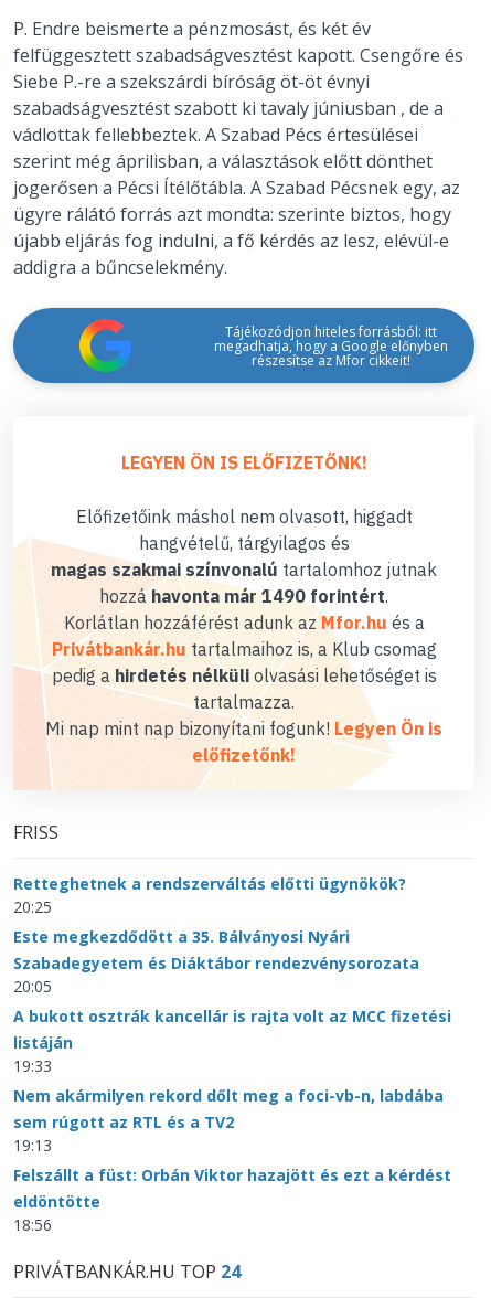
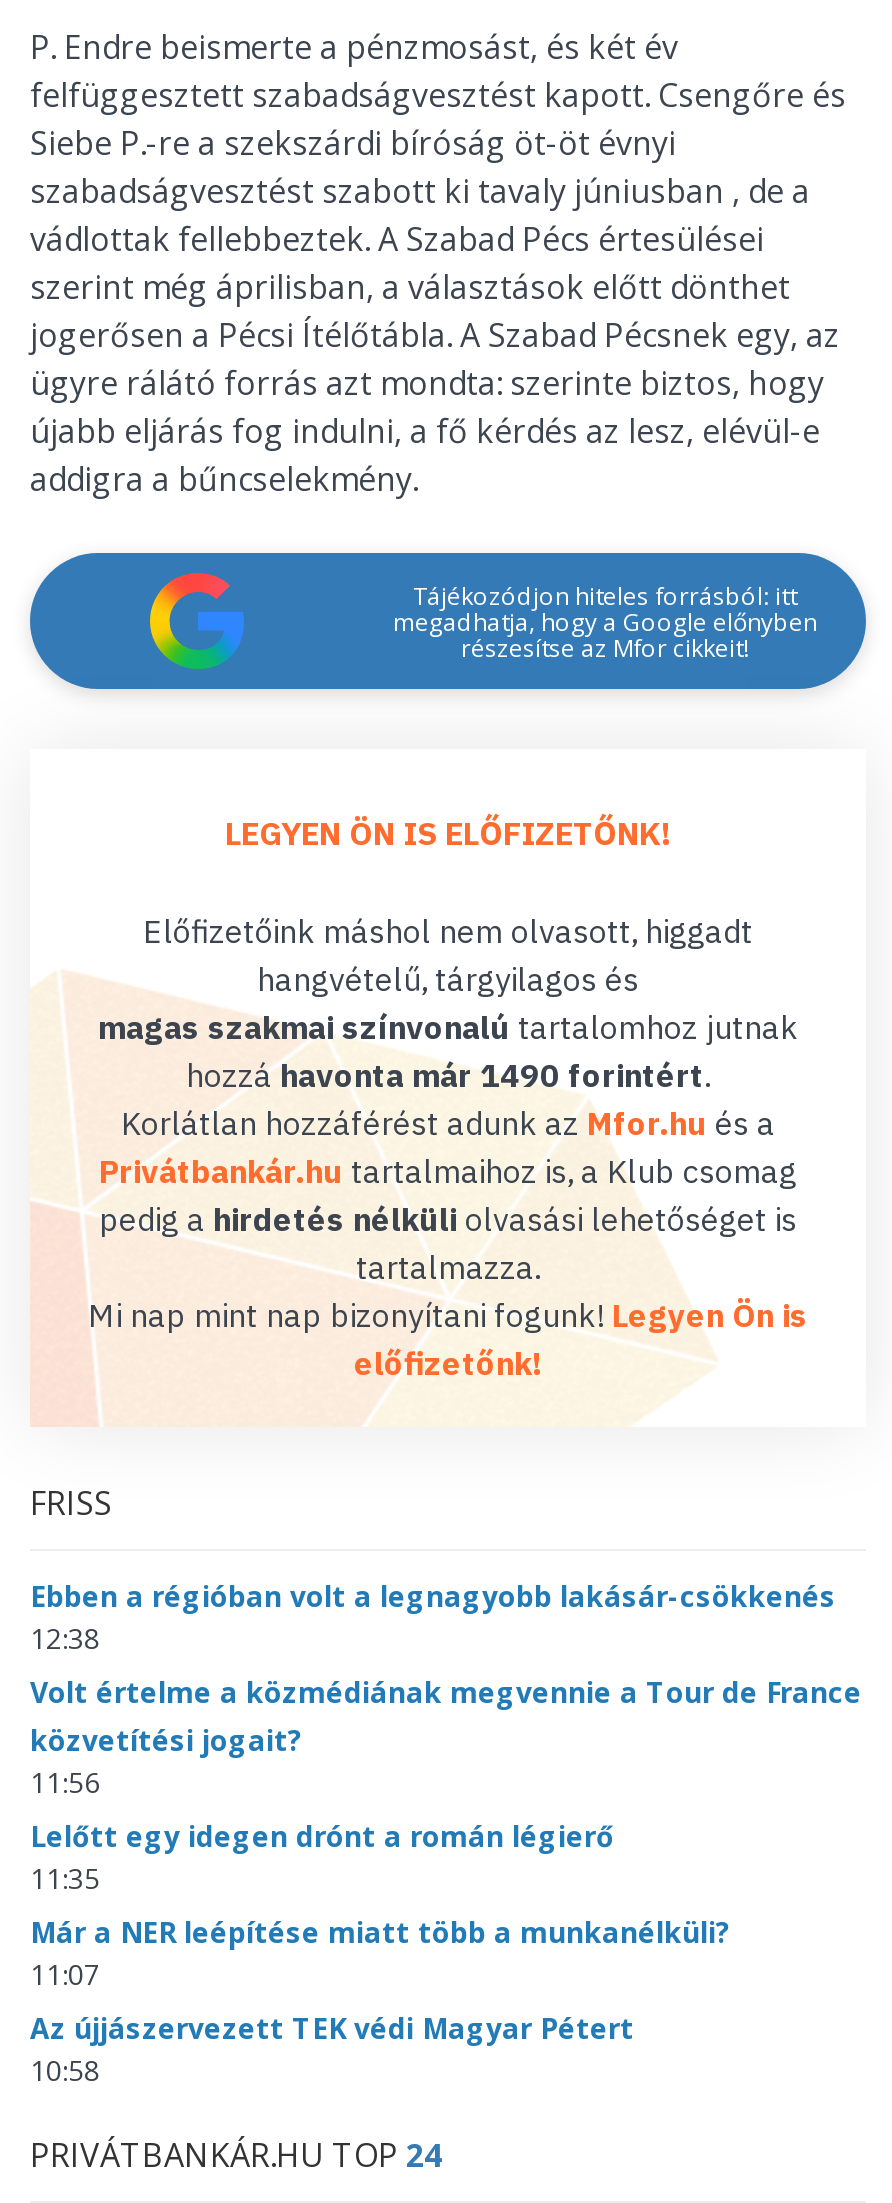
- Retteghetnek a rendszerváltás előtti ügynökök?
- 20:25
- Este megkezdődött a 35. Bálványosi Nyári
- Szabadegyetem és Diáktábor rendezvénysorozata
- 20:05
- A bukott osztrák kancellár is rajta volt az MCC fizetési
- listáján
- 19:33
- Nem akármilyen rekord dőlt meg a foci-vb-n, labdába
- sem rúgott az RTL és a TV2
- 19:13
- Felszállt a füst: Orbán Viktor hazajött és ezt a kérdést
- eldöntötte
- 18:56
+ Ebben a régióban volt a legnagyobb lakásár-csökkenés
+ 12:38
+ Volt értelme a közmédiának megvennie a Tour de France
+ közvetítési jogait?
+ 11:56
+ Lelőtt egy idegen drónt a román légierő
+ 11:35
+ Már a NER leépítése miatt több a munkanélküli?
+ 11:07
+ Az újjászervezett TEK védi Magyar Pétert
+ 10:58
